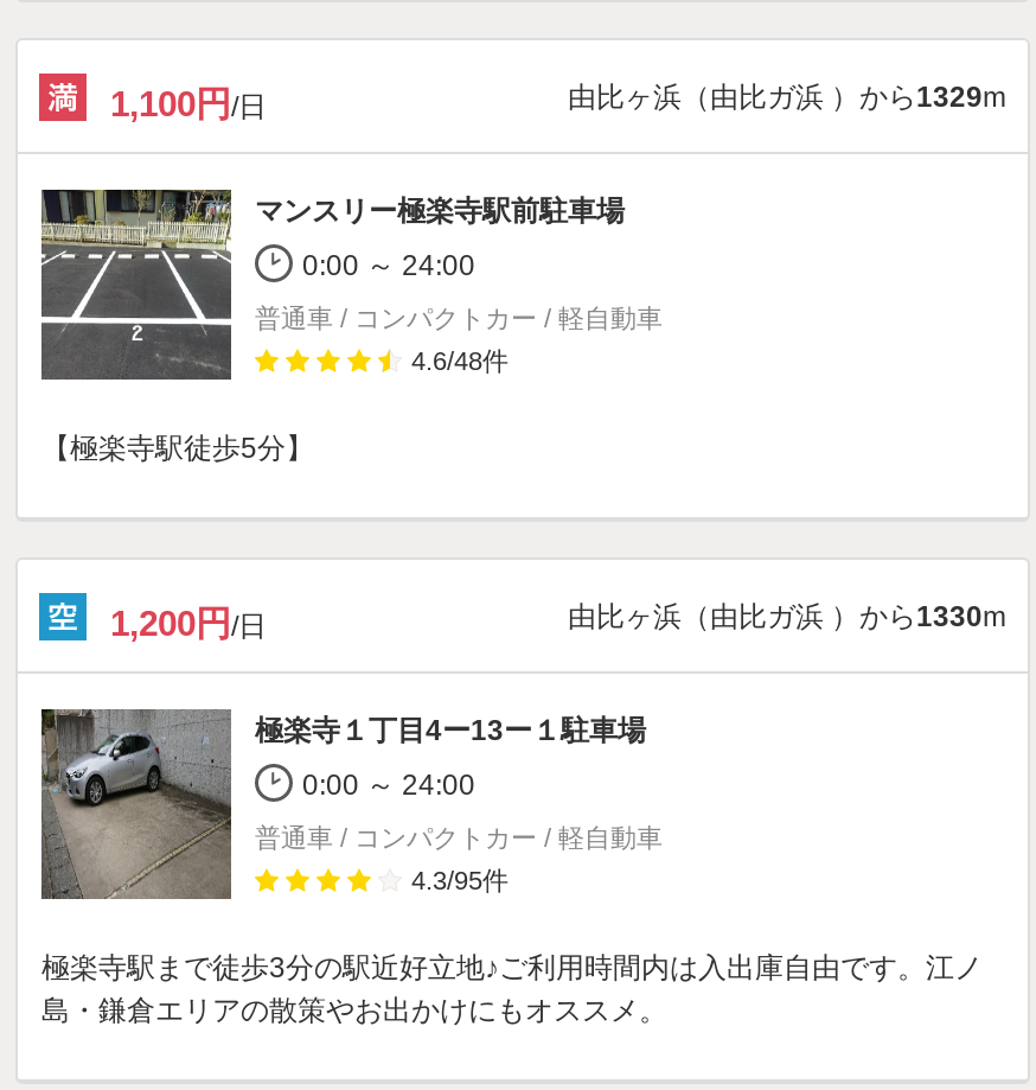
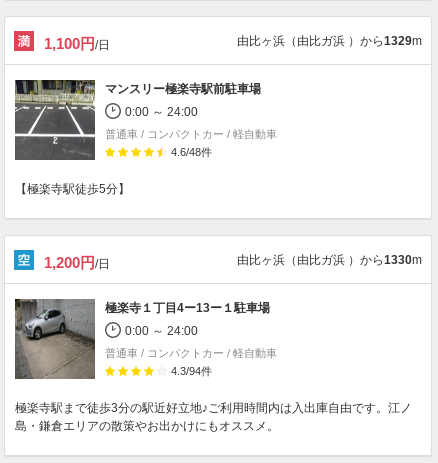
- 4.3/95件
+ 4.3/94件
